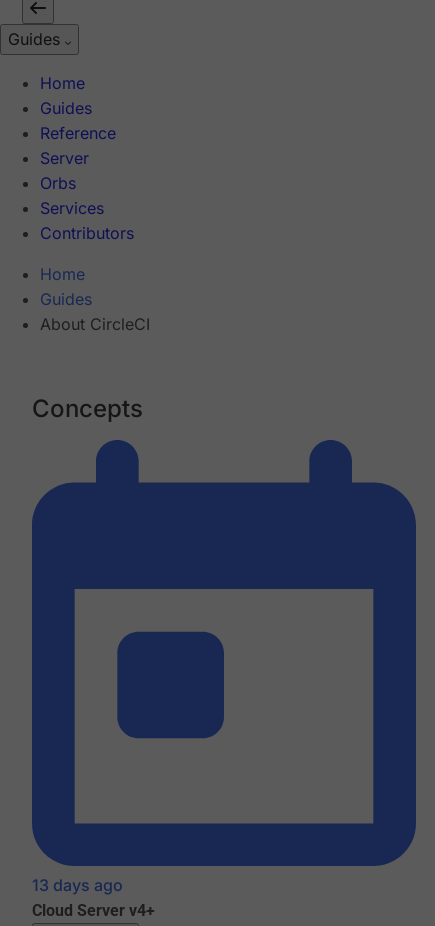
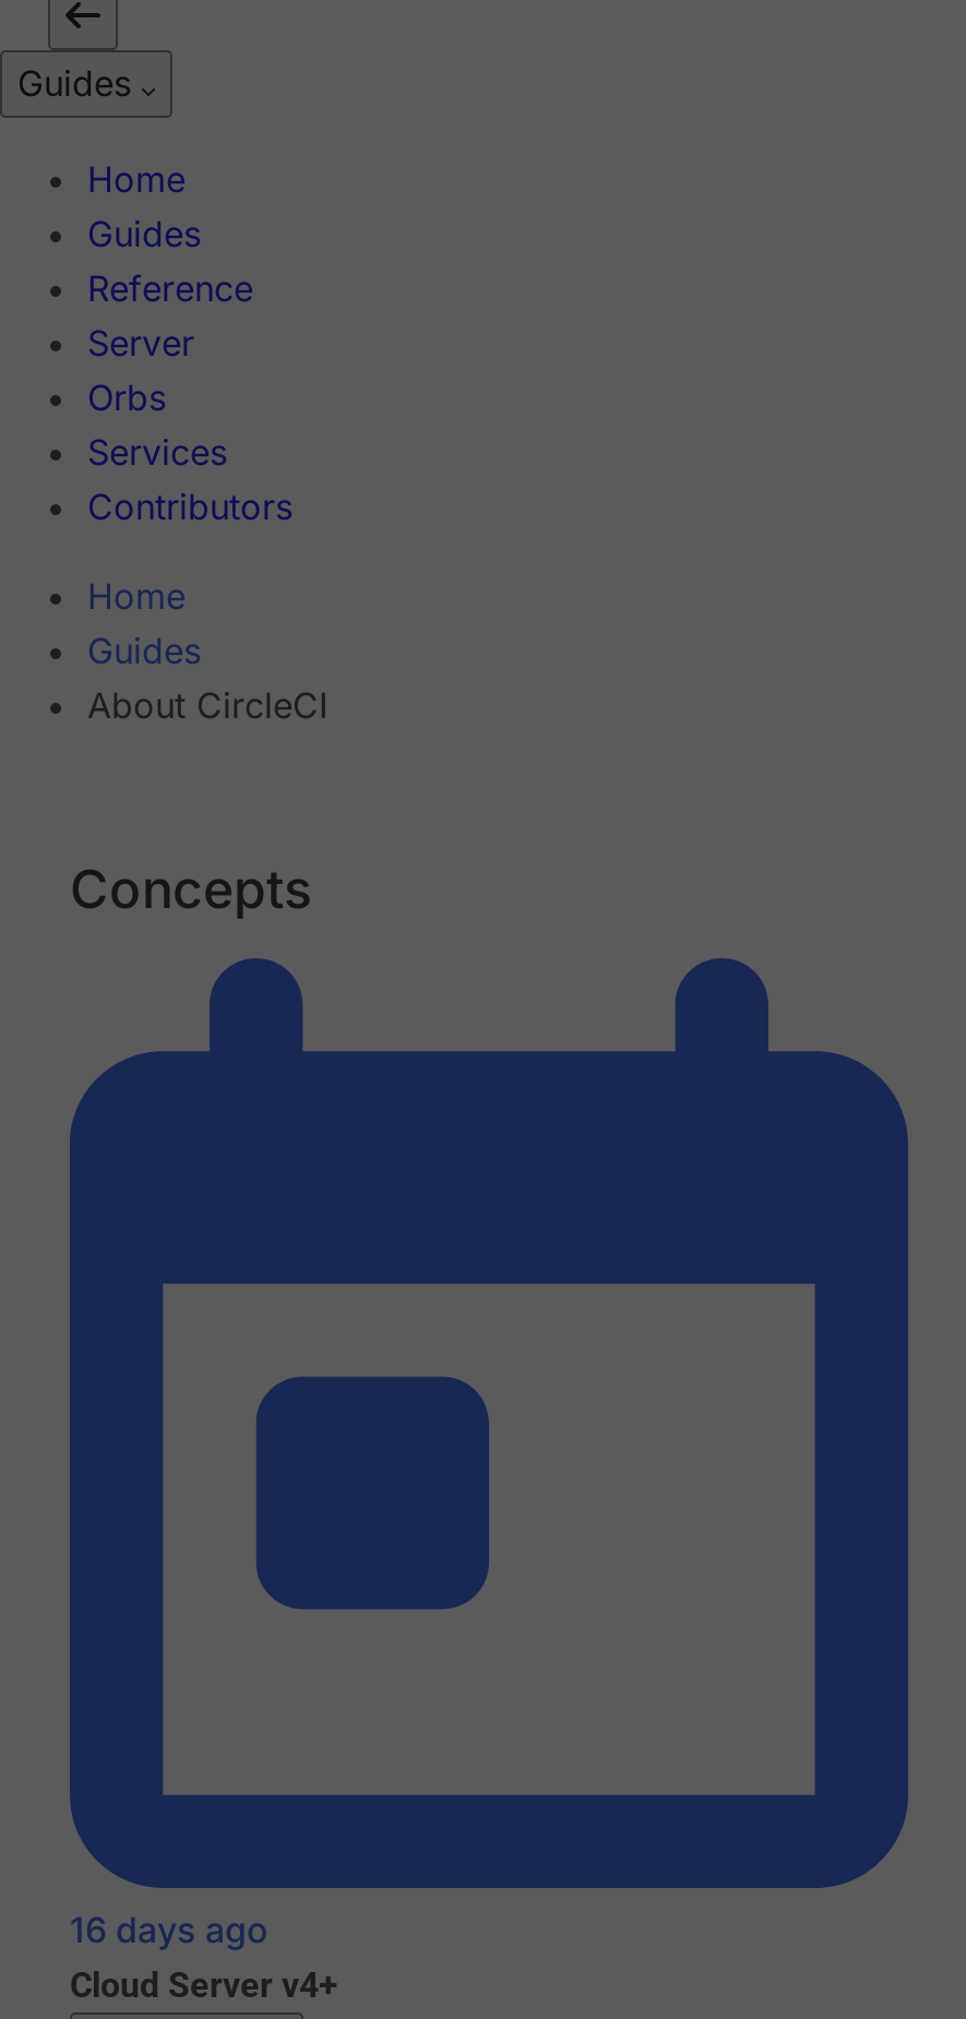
- 13 days ago
+ 16 days ago
